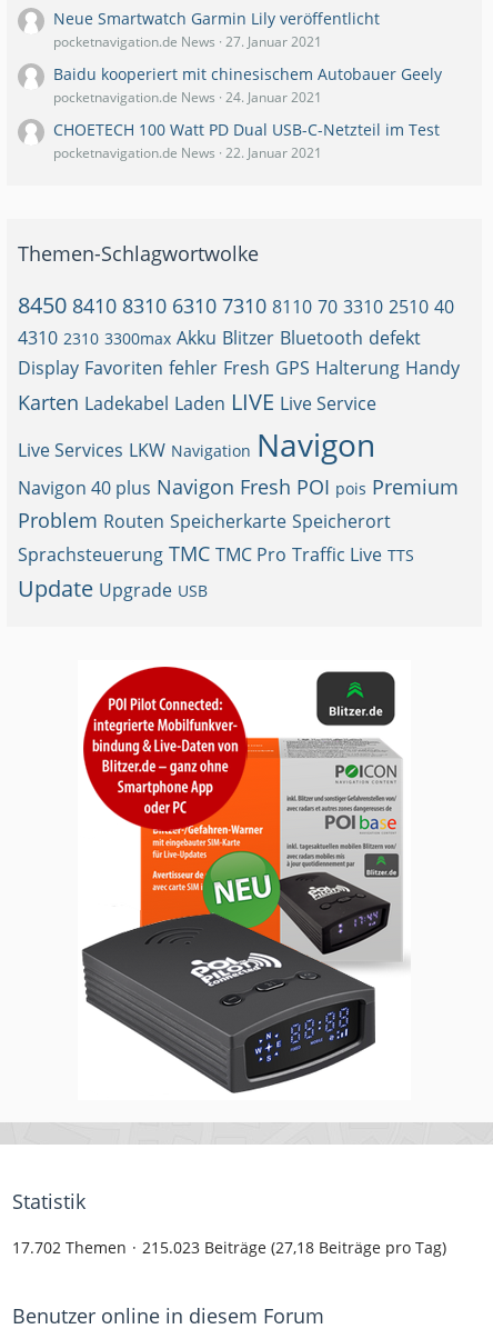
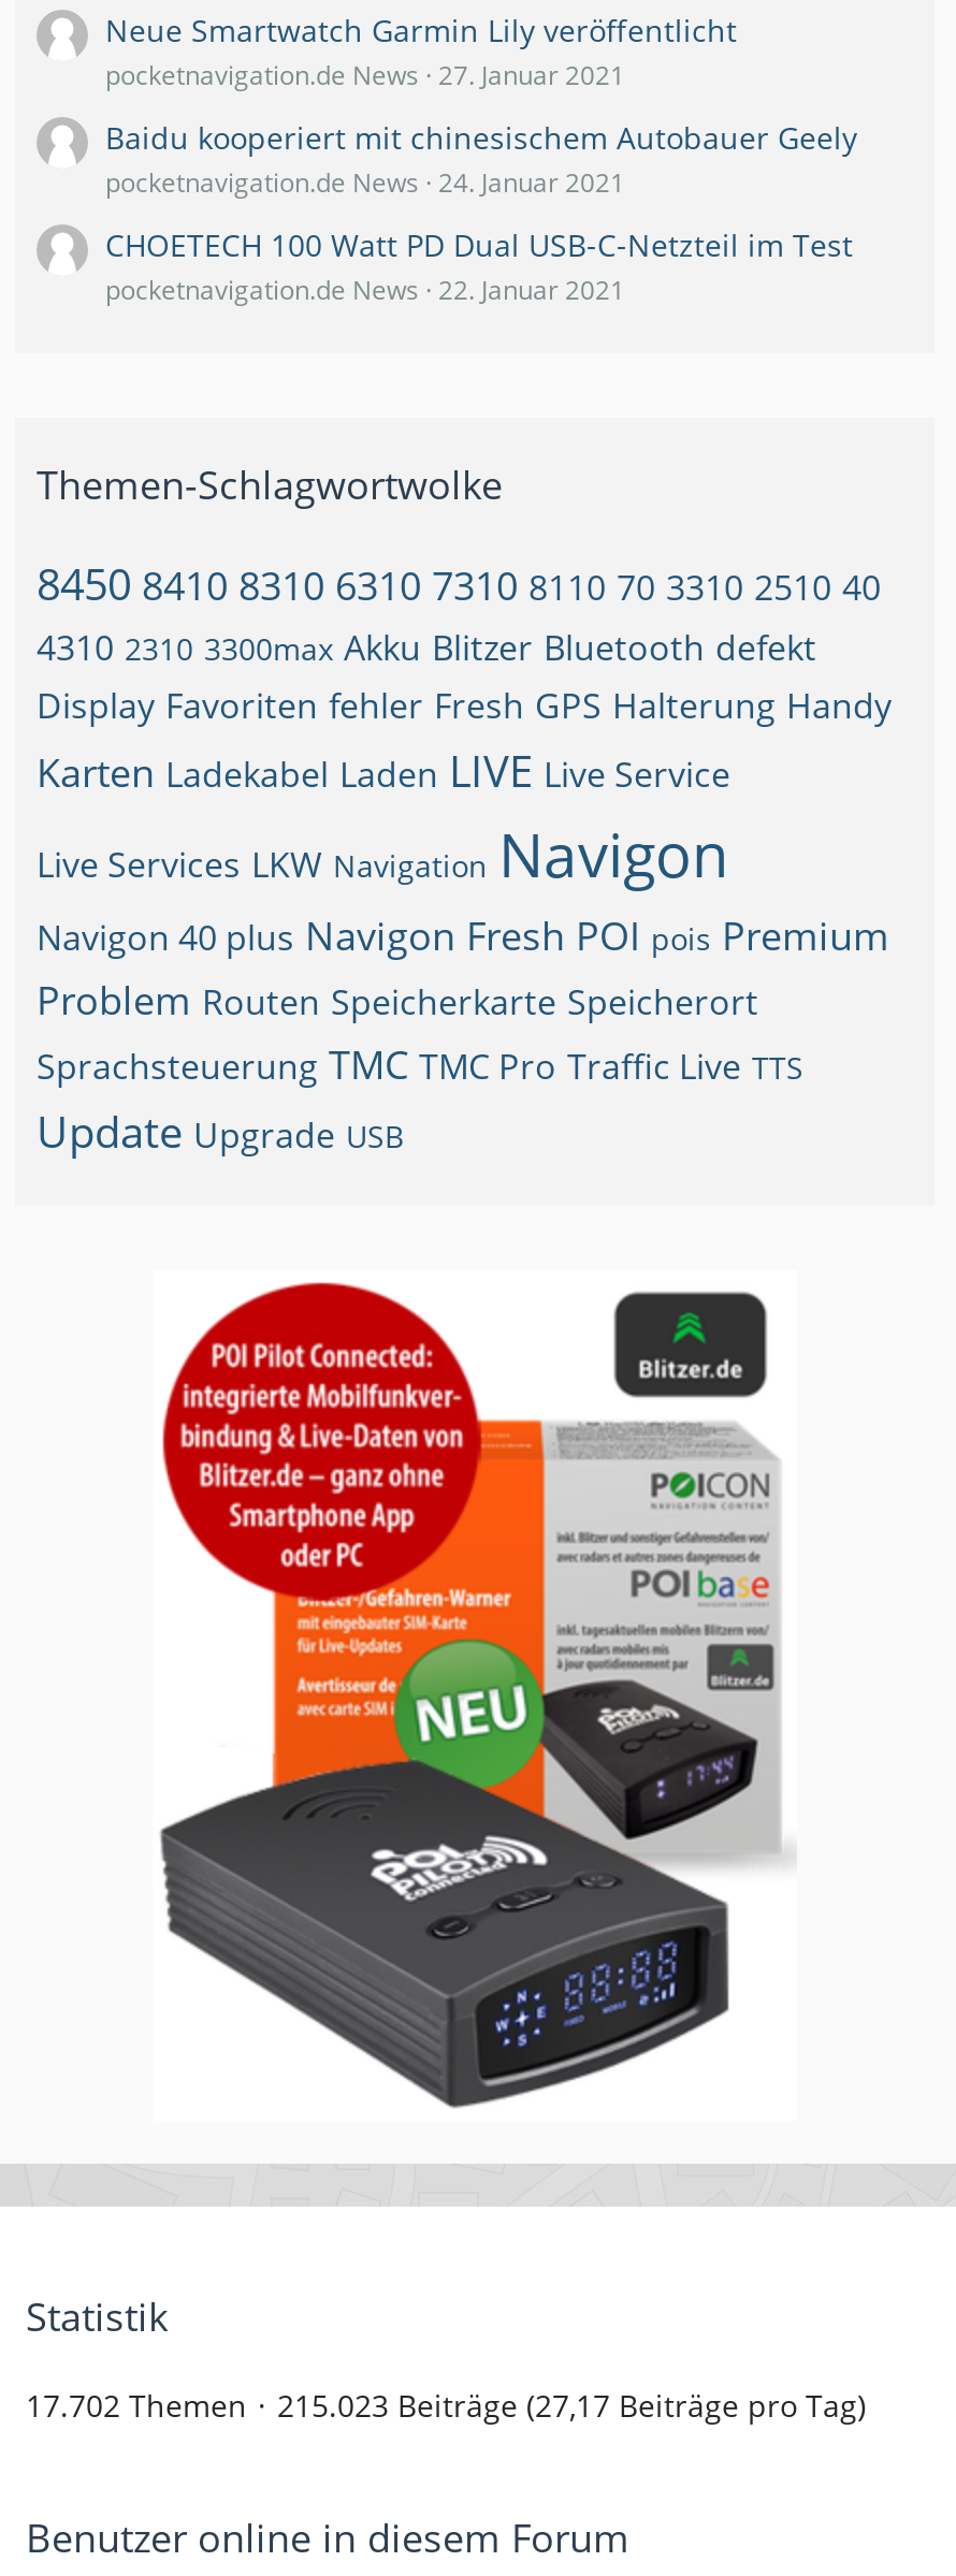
- 215.023 Beiträge (27,18 Beiträge pro Tag)
+ 215.023 Beiträge (27,17 Beiträge pro Tag)
